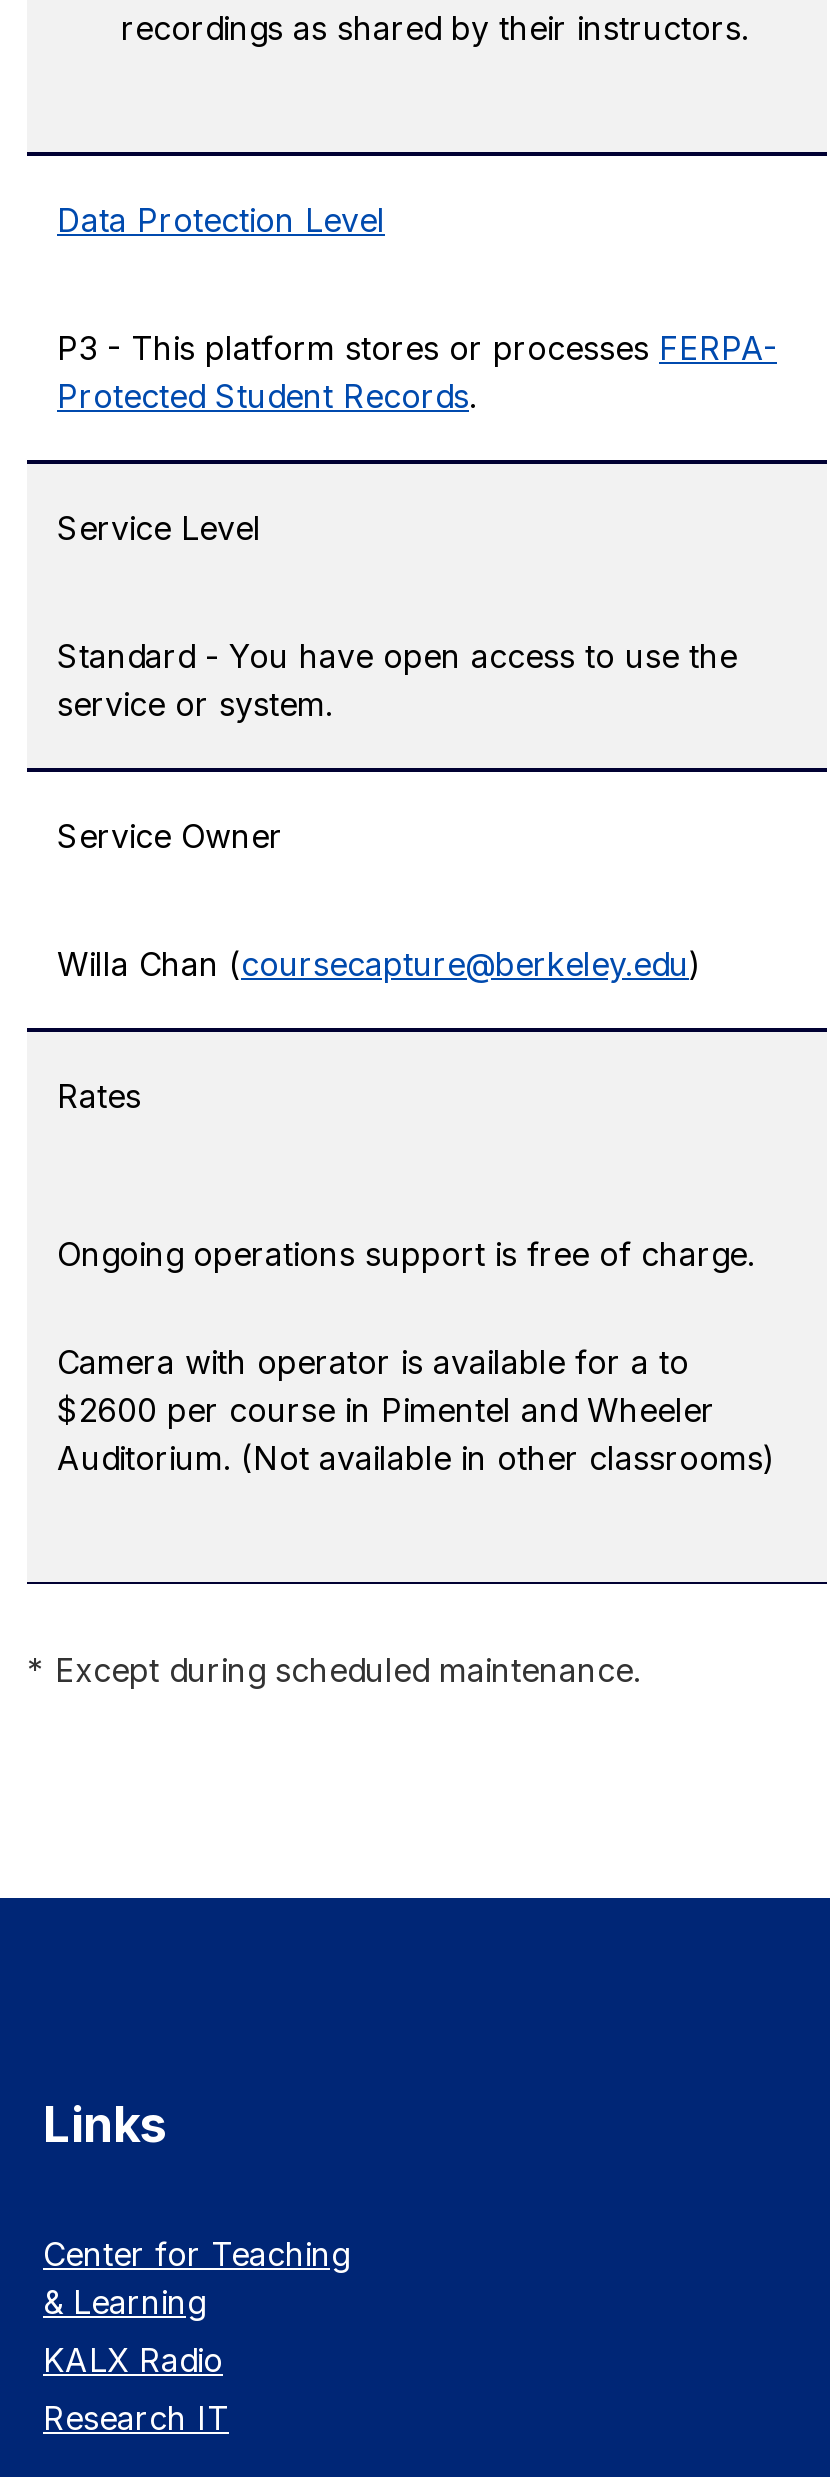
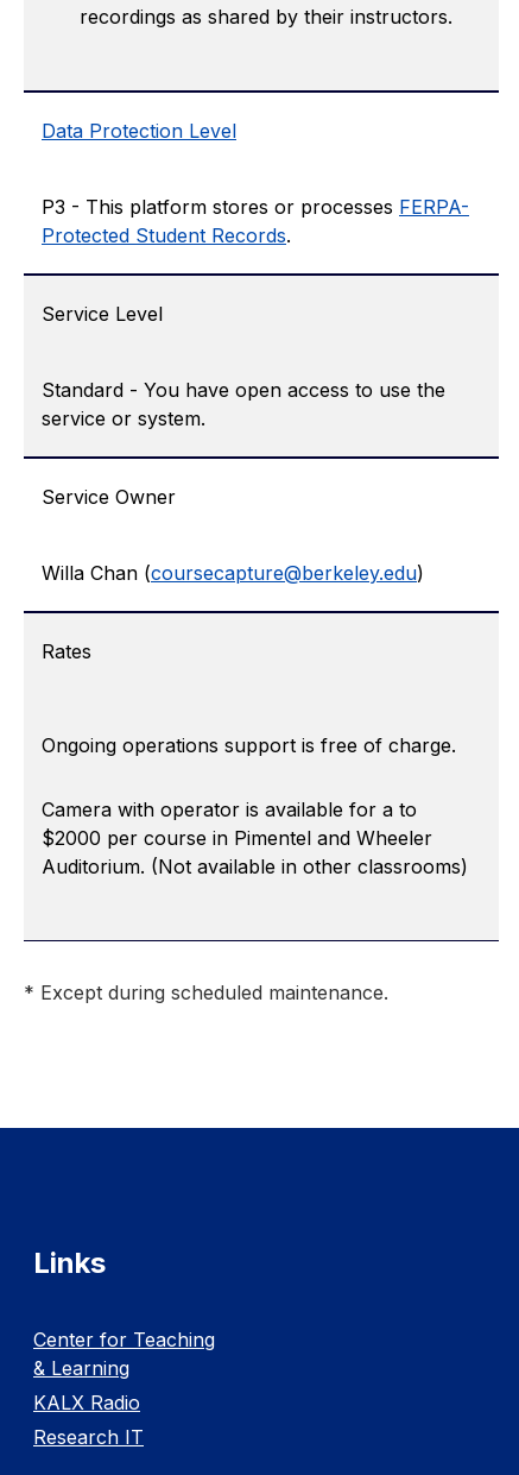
- $2600 per course in Pimentel and Wheeler
+ $2000 per course in Pimentel and Wheeler
